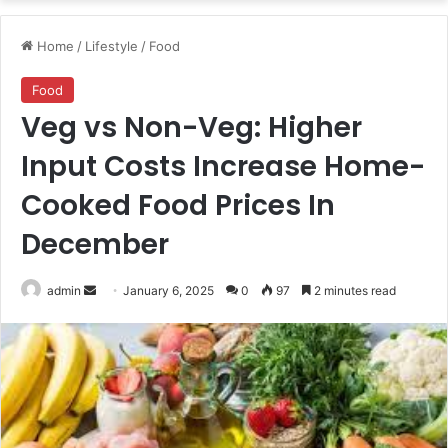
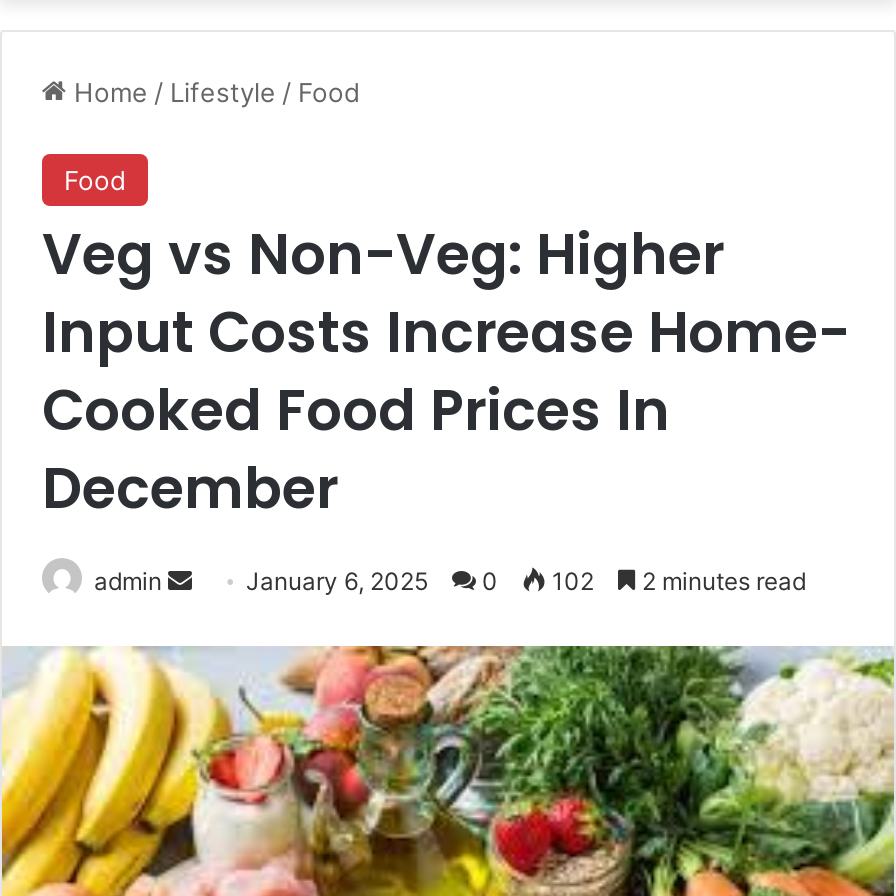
- 97
+ 102
